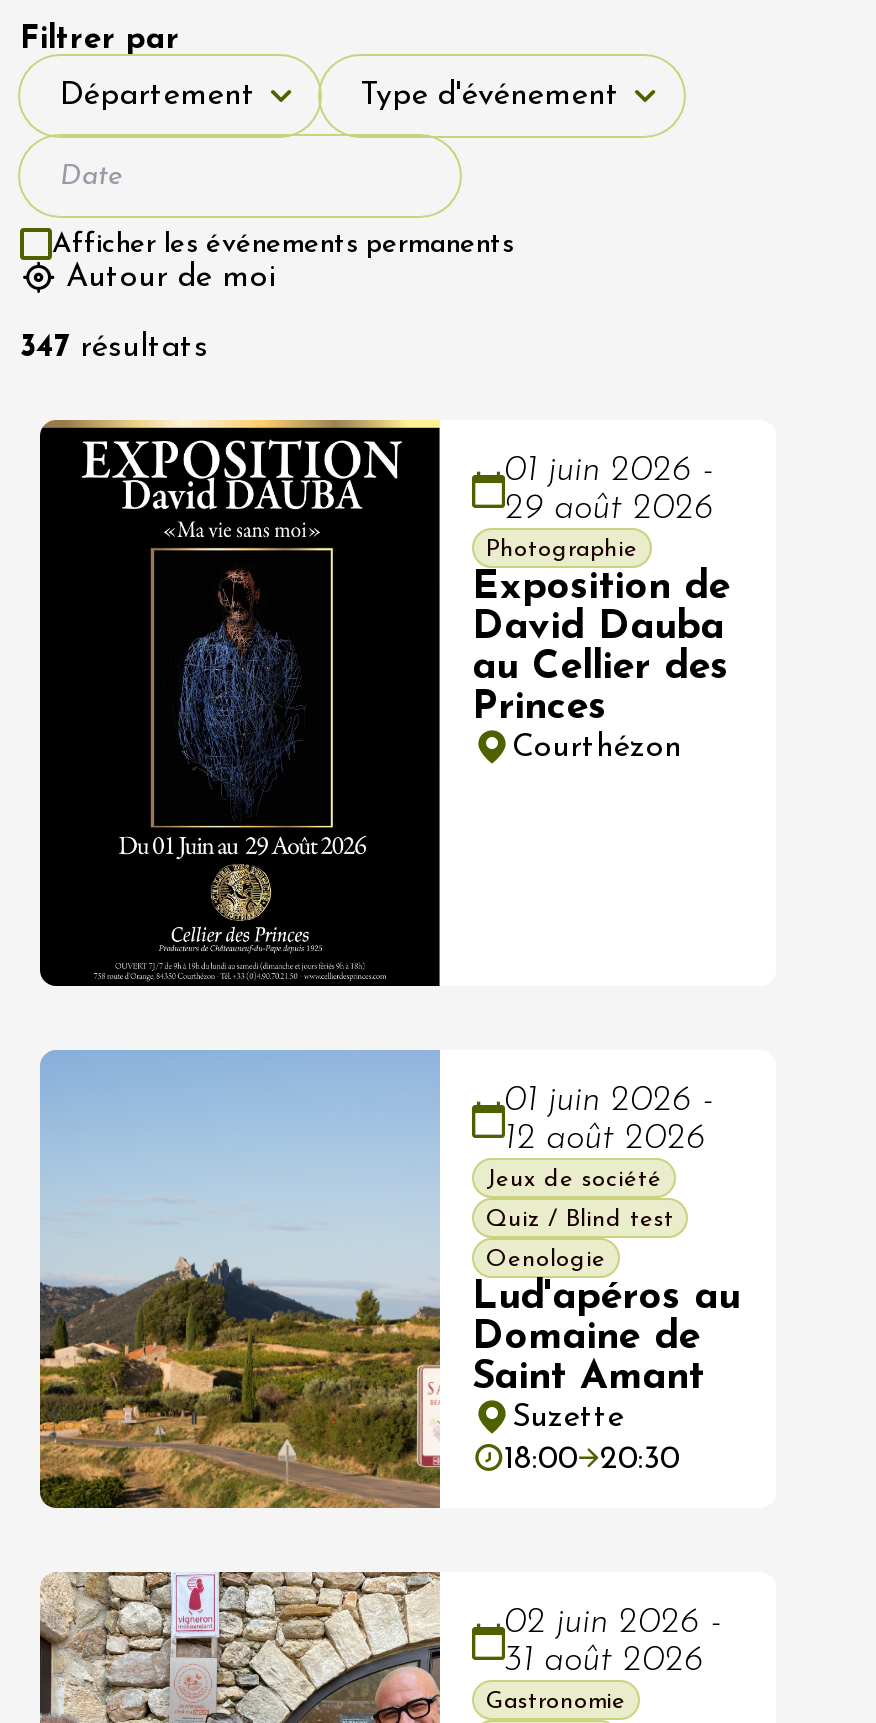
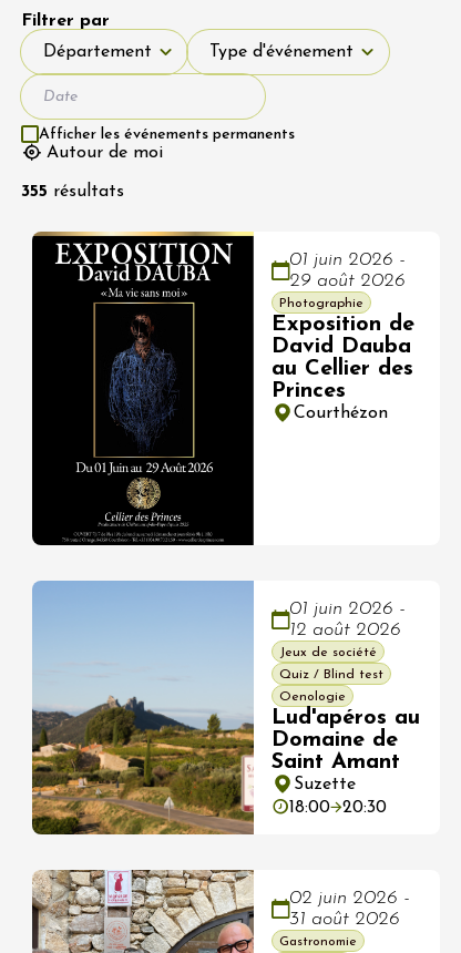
- 347 résultats
+ 355 résultats
